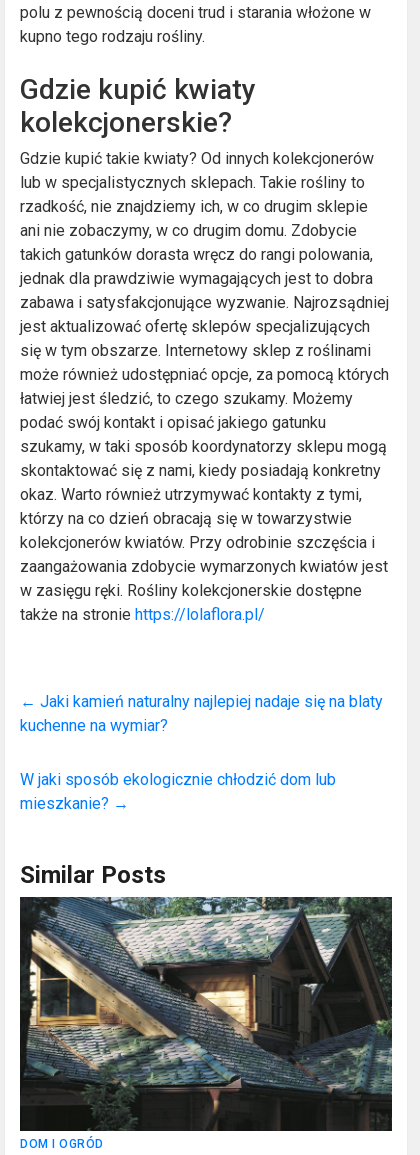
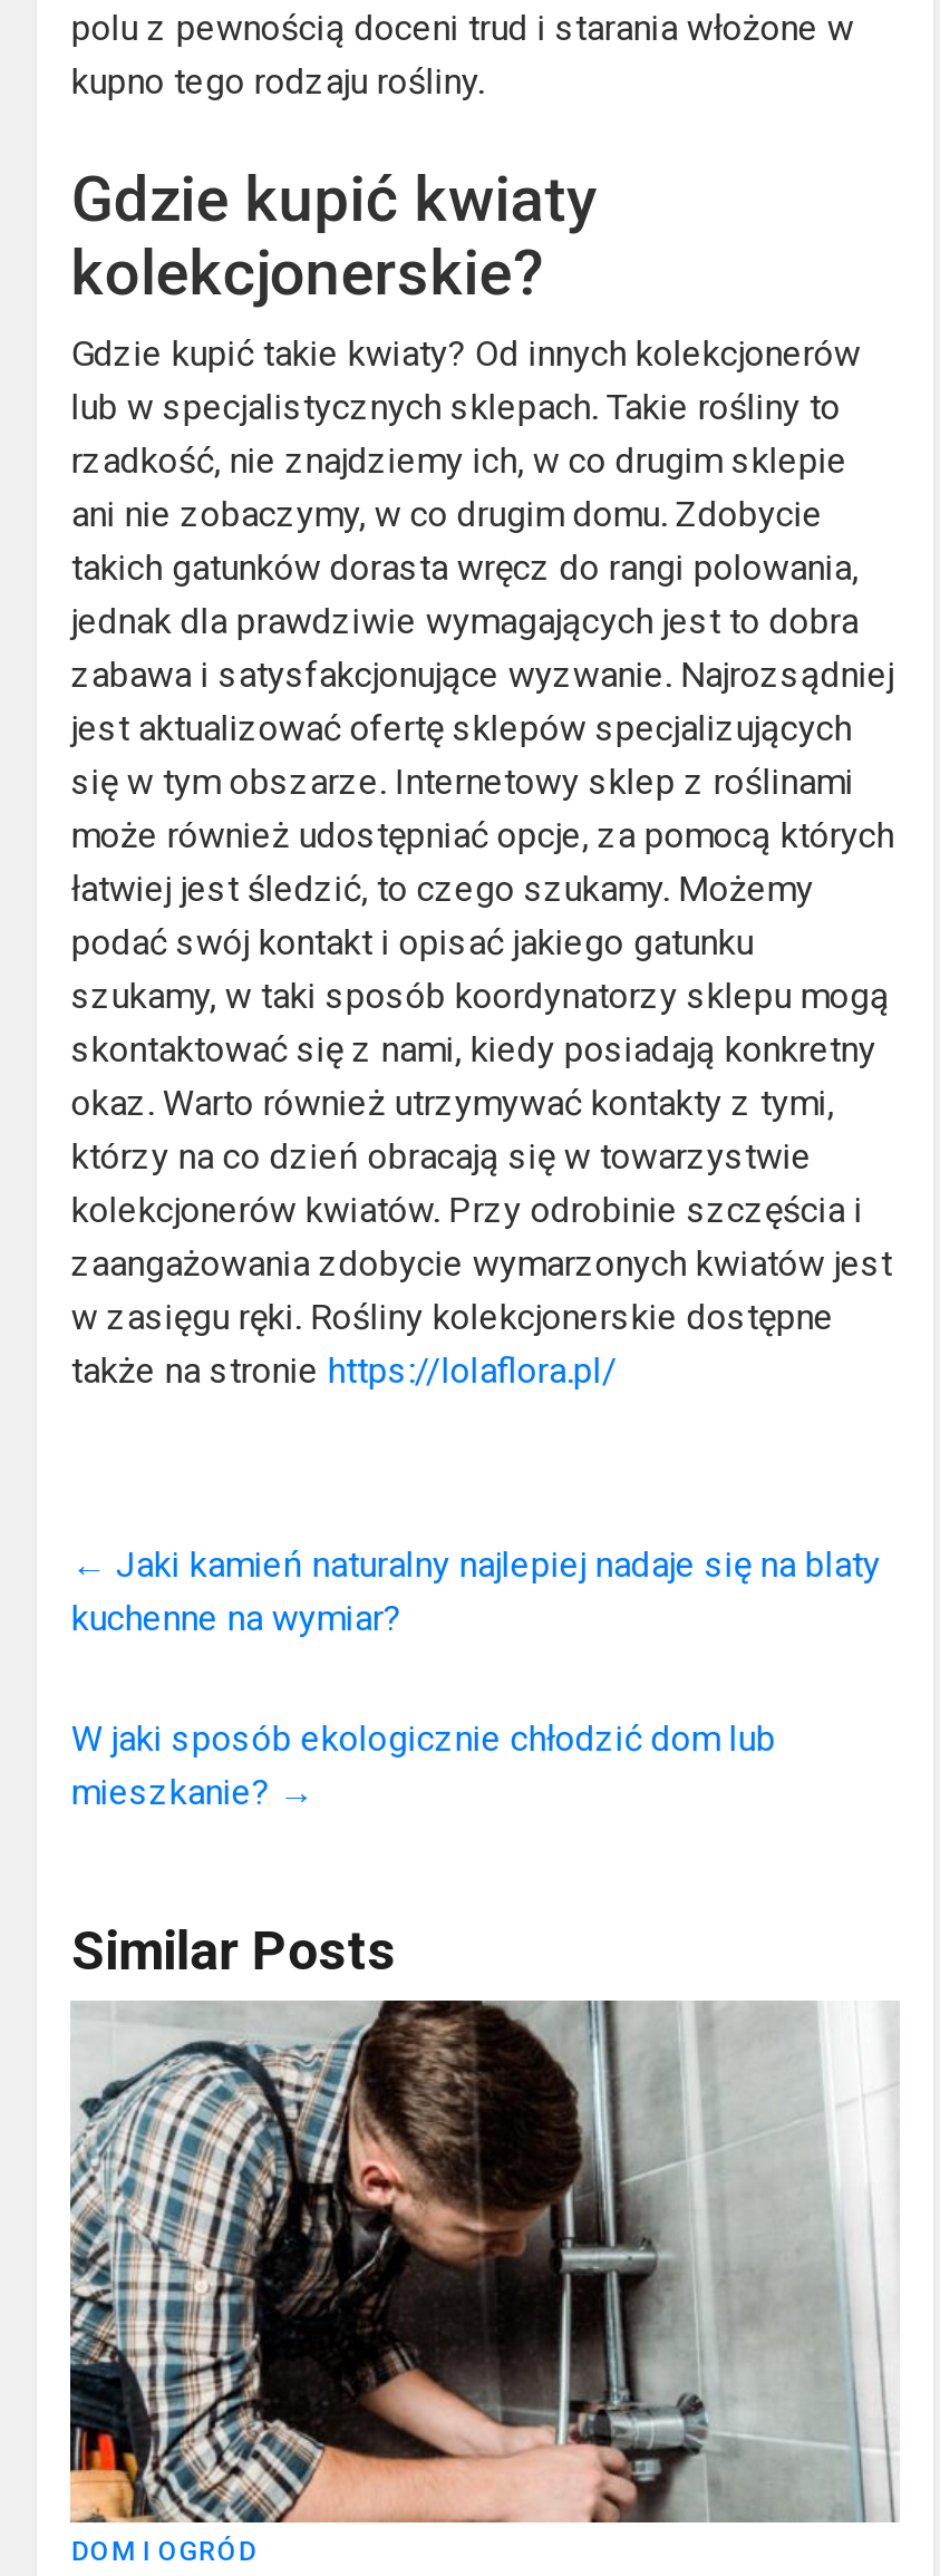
- [image]
+ [image]
